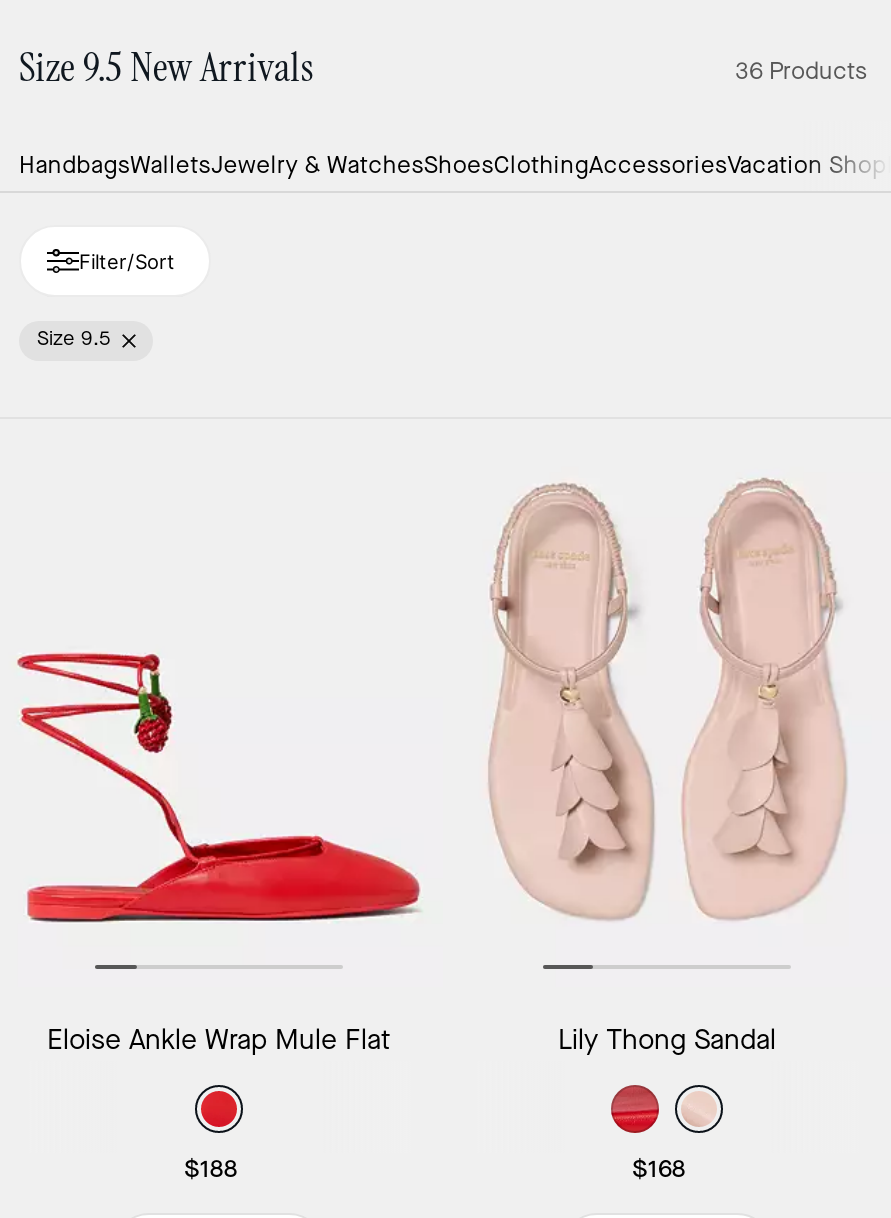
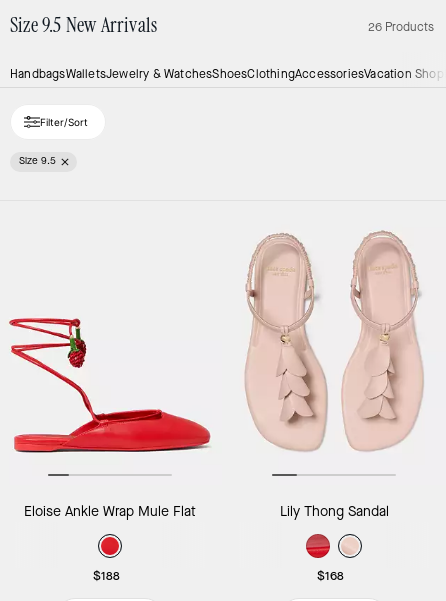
- 36 Products
+ 26 Products
